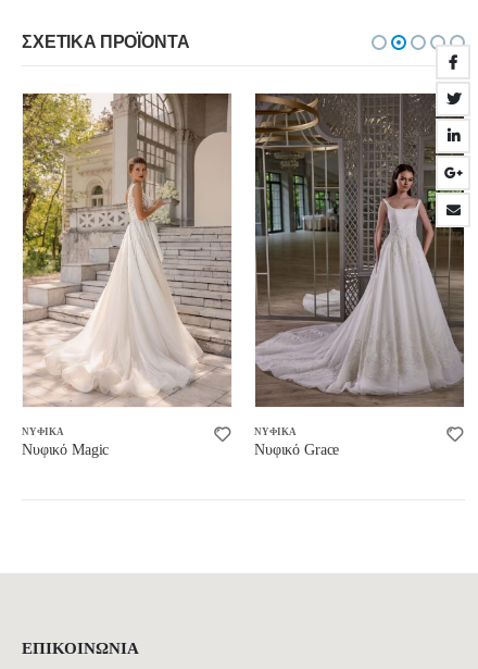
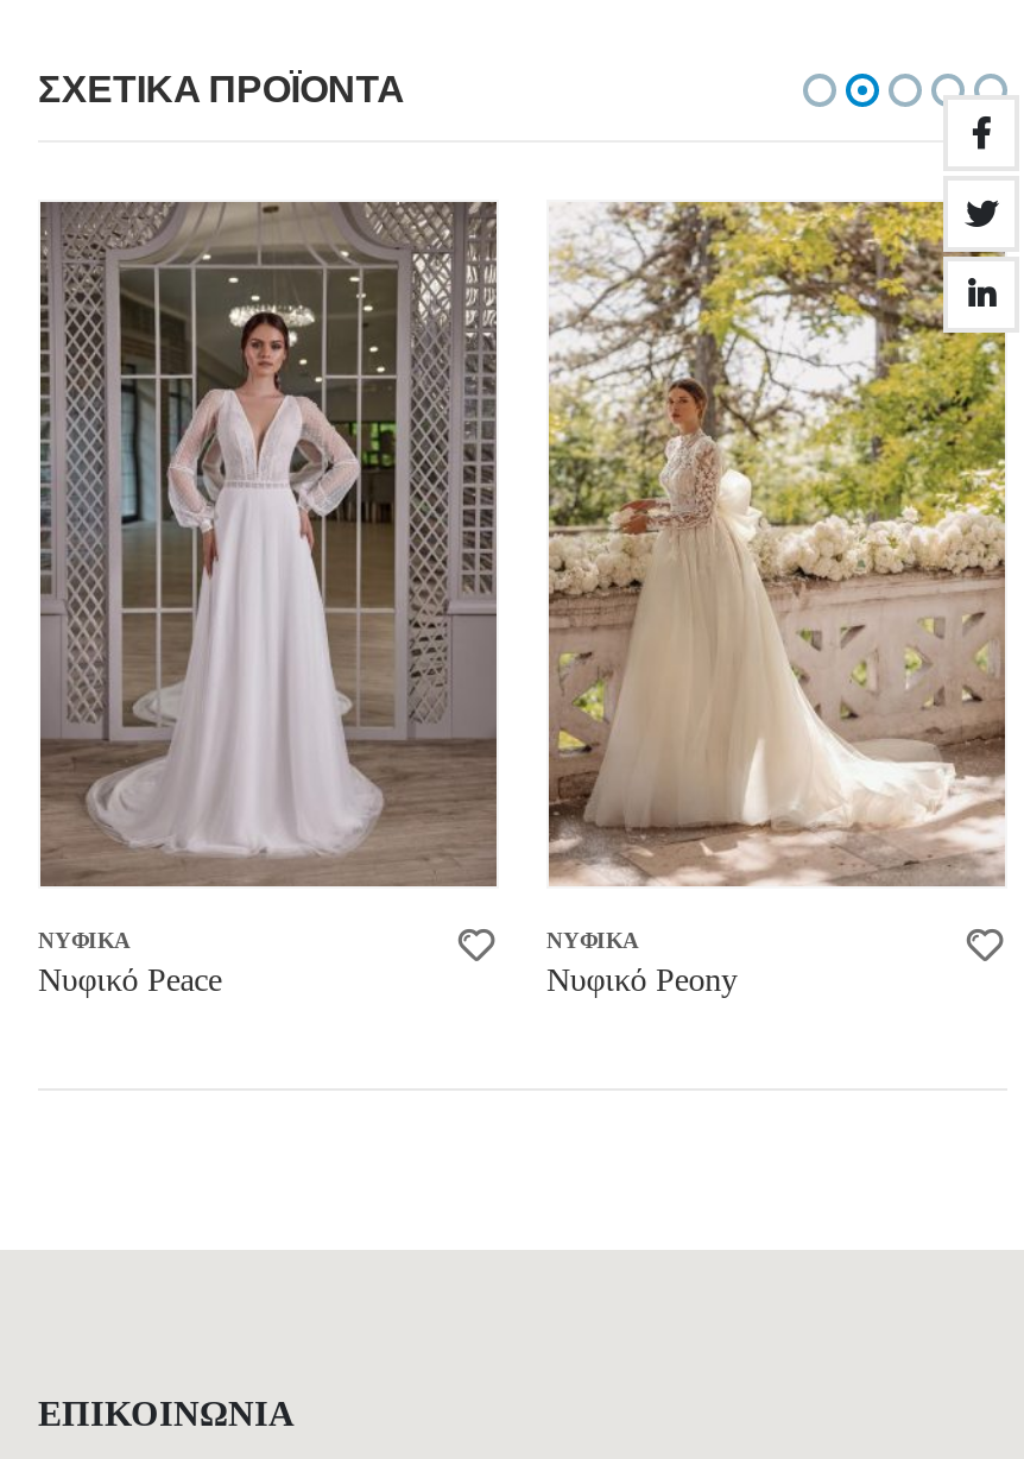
- [image]
- Νυφικό Magic
+ [image]
+ Νυφικό Peace

- [image]
- Νυφικό Grace
+ [image]
+ Νυφικό Peony
